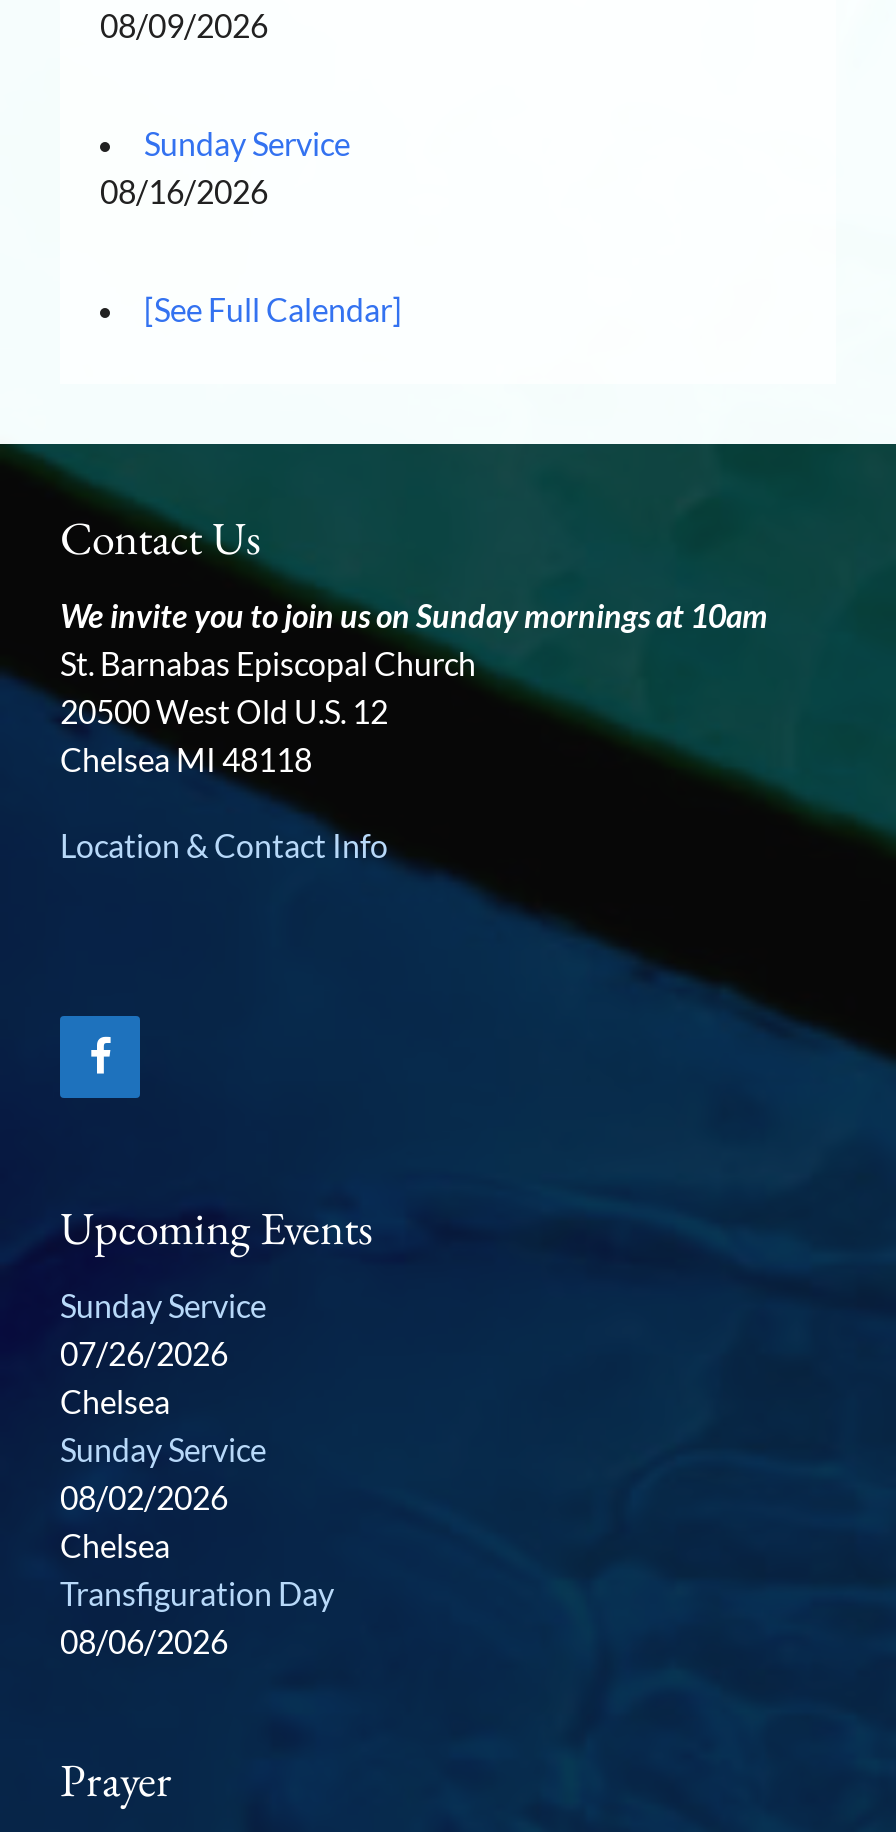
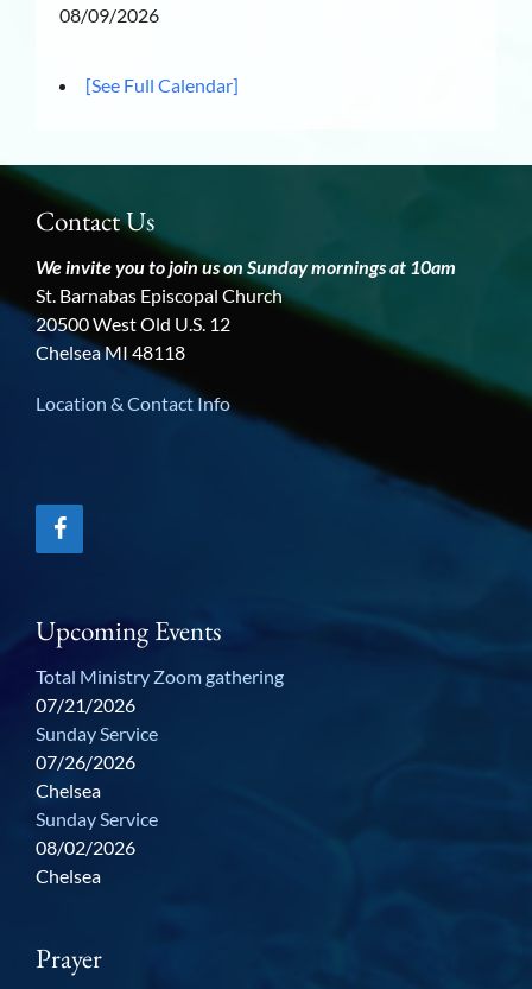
- Sunday Service
- 08/16/2026

+ Total Ministry Zoom gathering
+ 07/21/2026

- Transfiguration Day
- 08/06/2026
